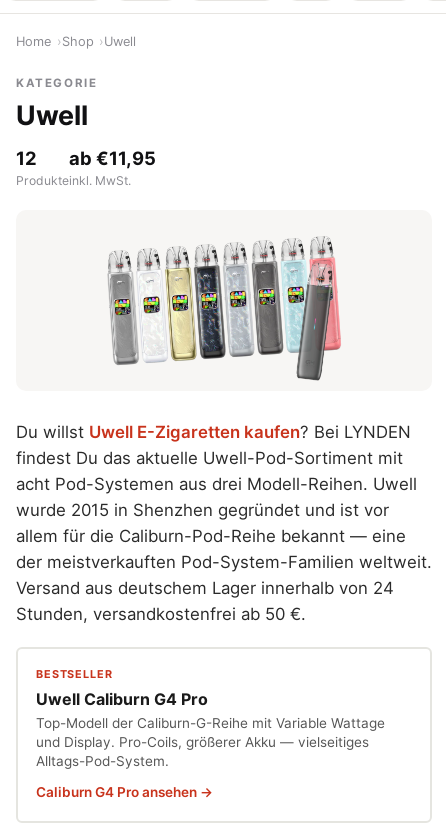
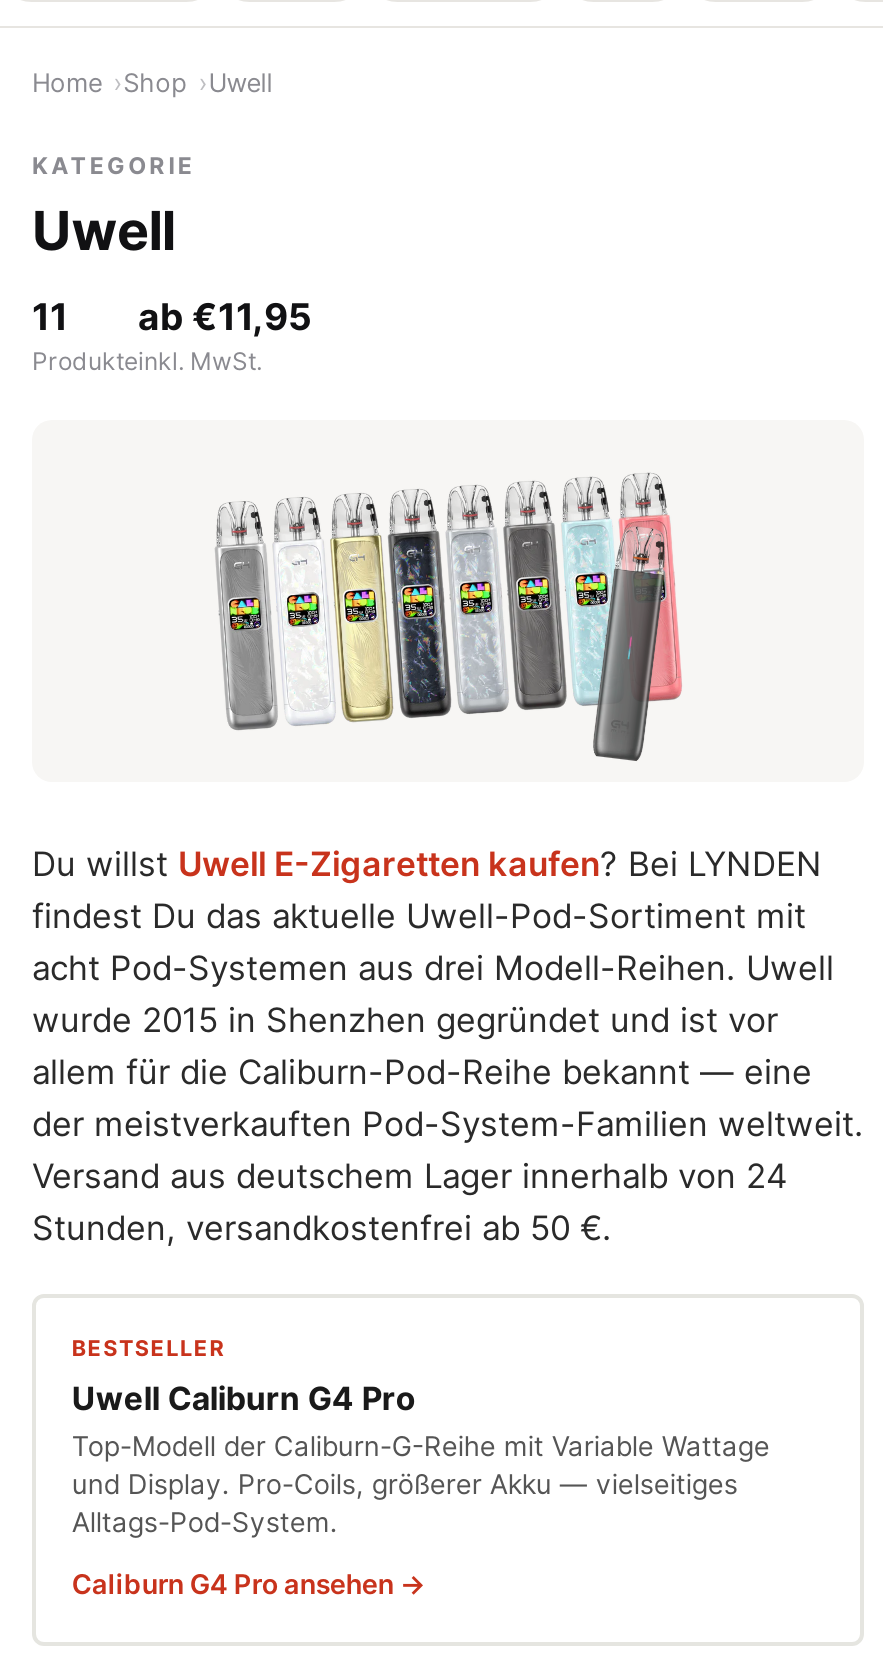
- 12 ab €11,95
+ 11 ab €11,95
